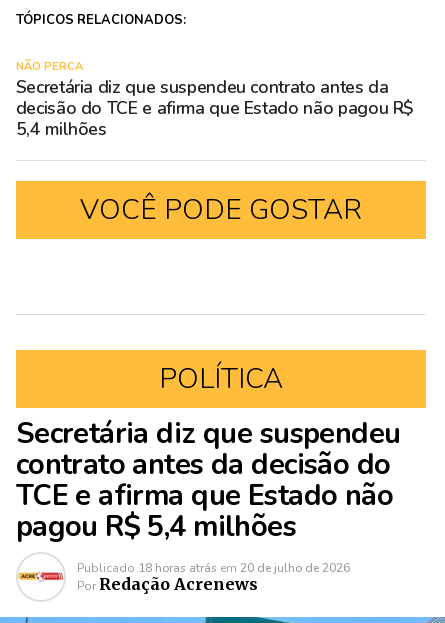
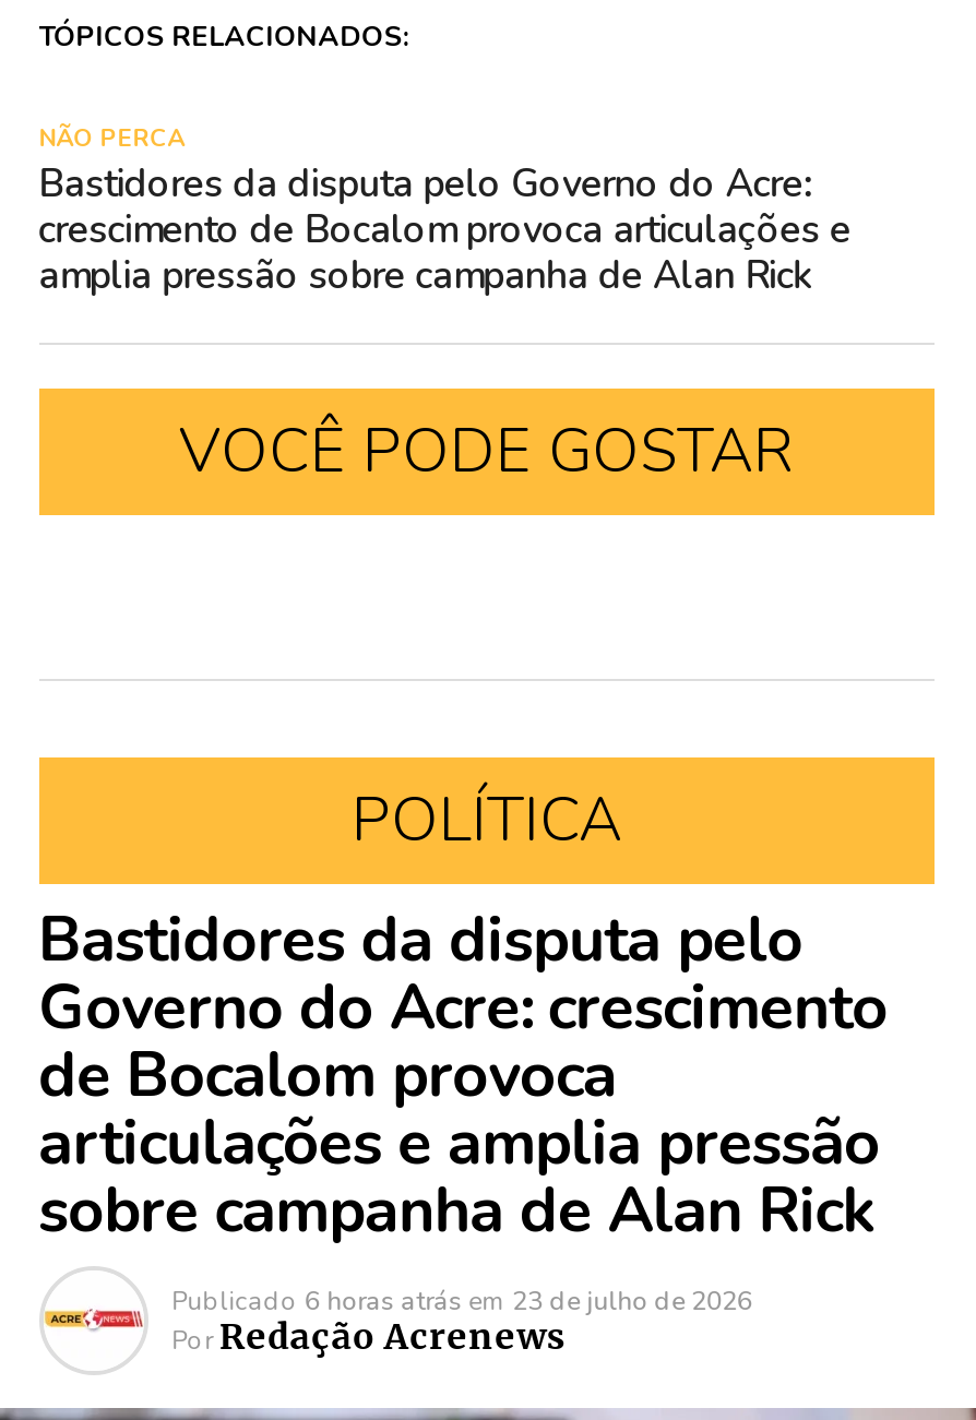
- Secretária diz que suspendeu contrato antes da
- decisão do TCE e afirma que Estado não pagou R$
- 5,4 milhões
+ Bastidores da disputa pelo Governo do Acre:
+ crescimento de Bocalom provoca articulações e
+ amplia pressão sobre campanha de Alan Rick

- Secretária diz que suspendeu
- contrato antes da decisão do
- TCE e afirma que Estado não
- pagou R$ 5,4 milhões
- Publicado 18 horas atrás em 20 de julho de 2026
+ Bastidores da disputa pelo
+ Governo do Acre: crescimento
+ de Bocalom provoca
+ articulações e amplia pressão
+ sobre campanha de Alan Rick
+ Publicado 6 horas atrás em 23 de julho de 2026
